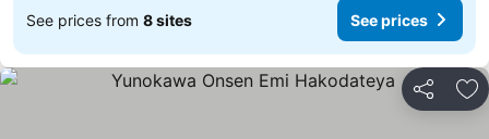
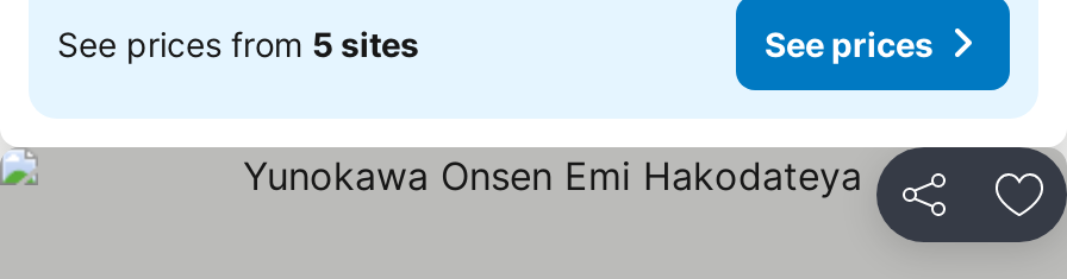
- See prices from 8 sites
+ See prices from 5 sites
